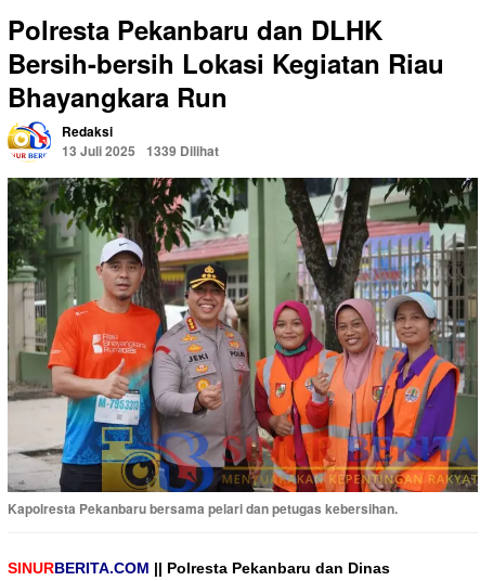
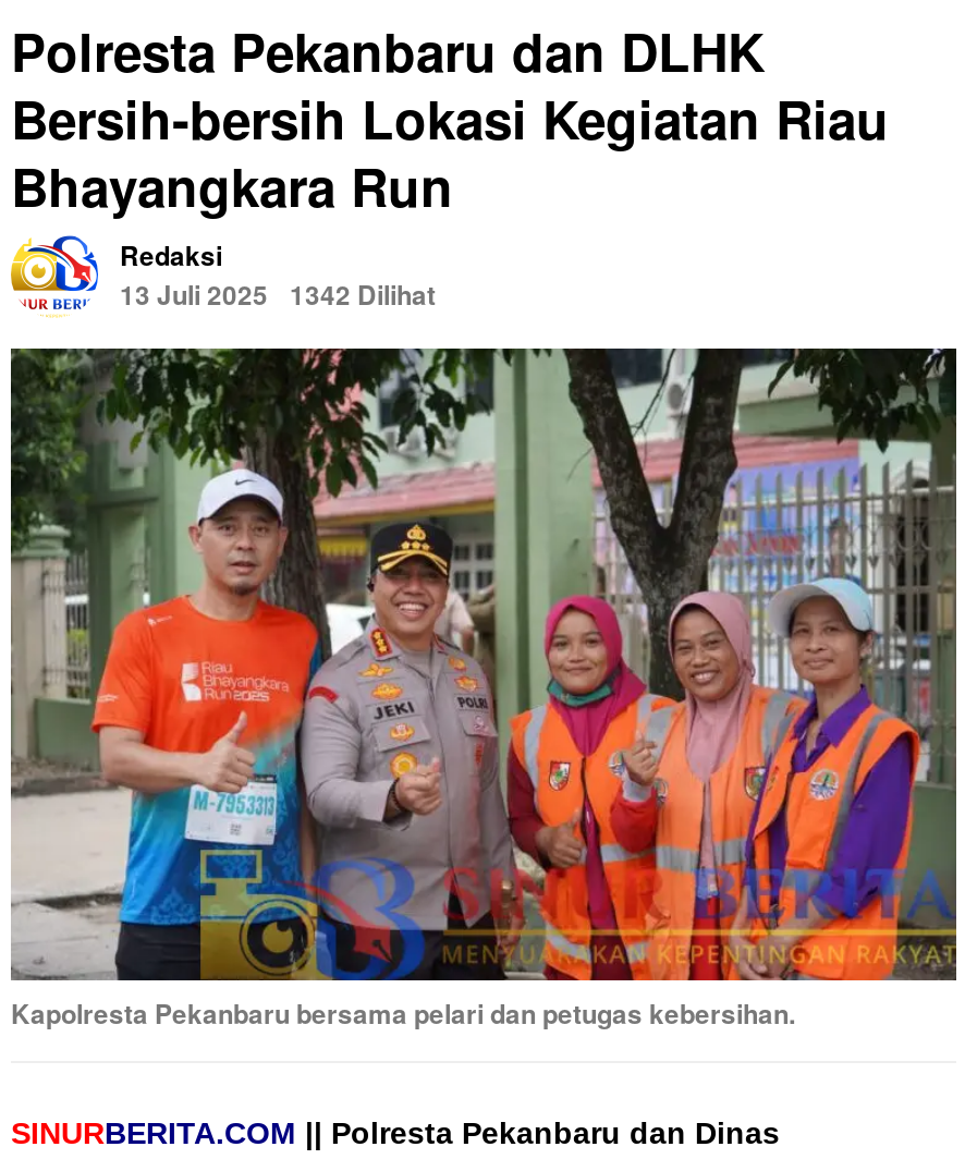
- 13 Juli 2025 1339 Dilihat
+ 13 Juli 2025 1342 Dilihat
